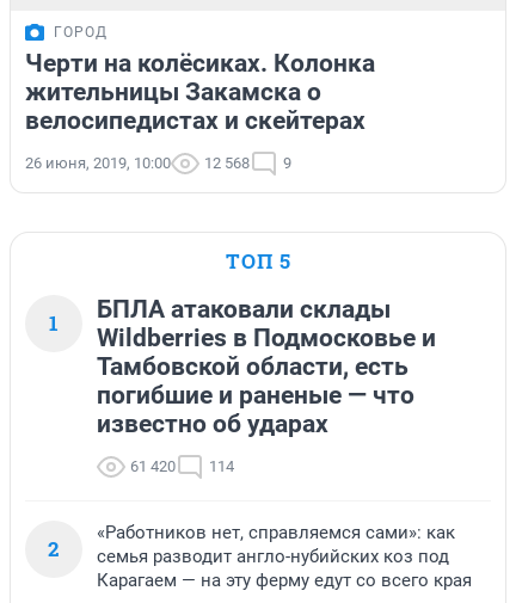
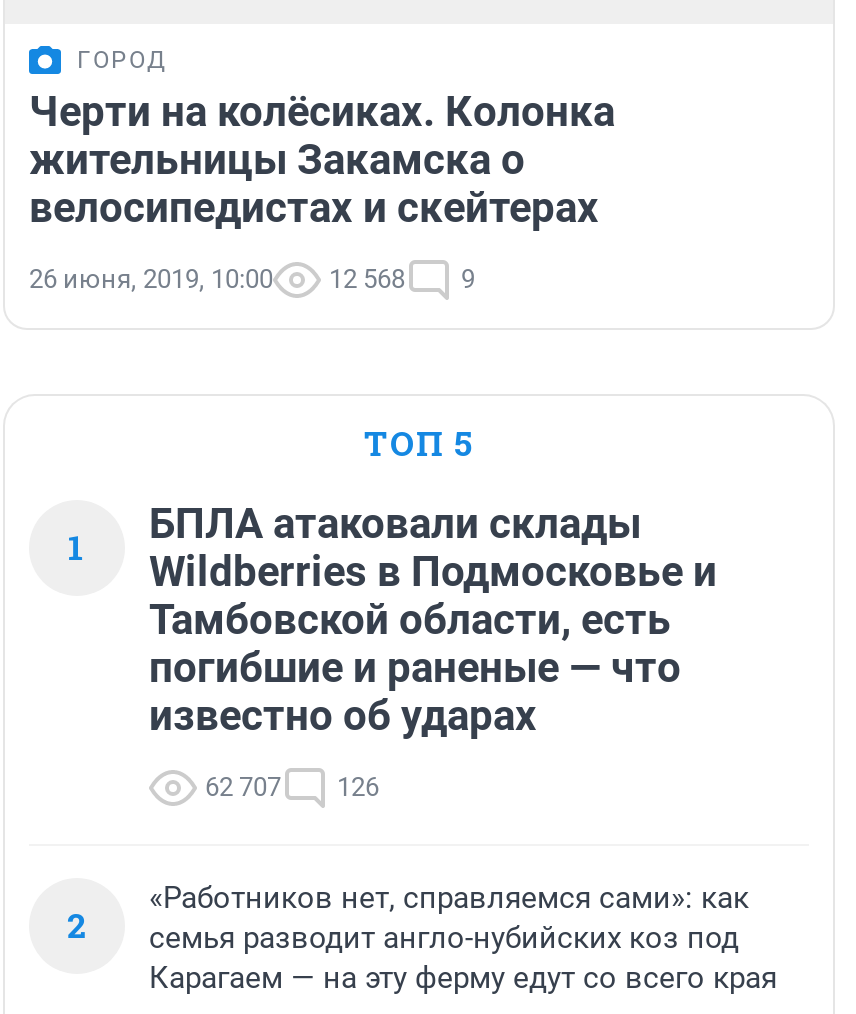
- 61 420
+ 62 707

- 114
+ 126
